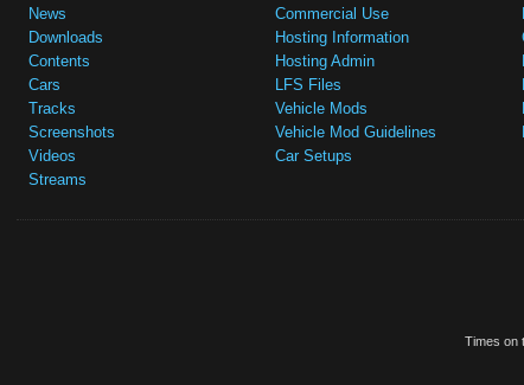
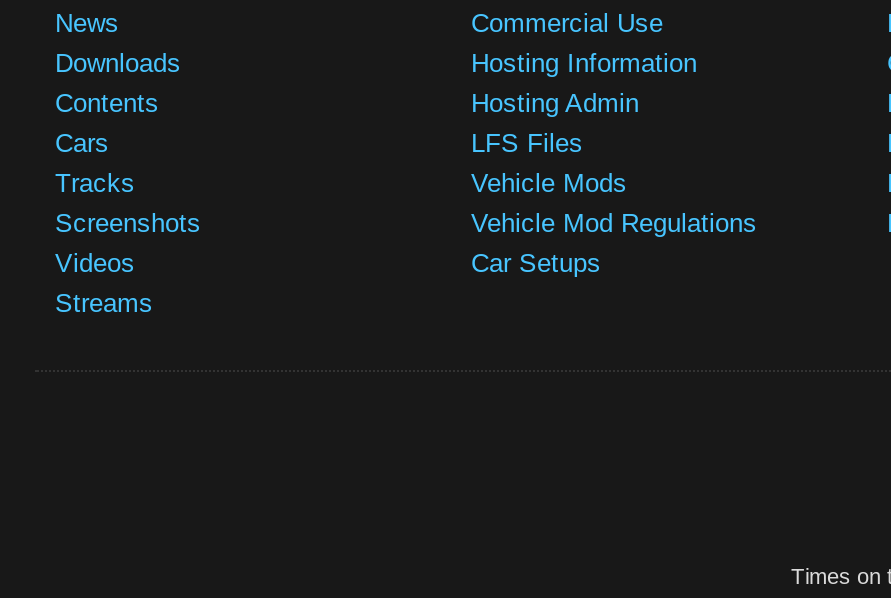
- Vehicle Mod Guidelines
+ Vehicle Mod Regulations
